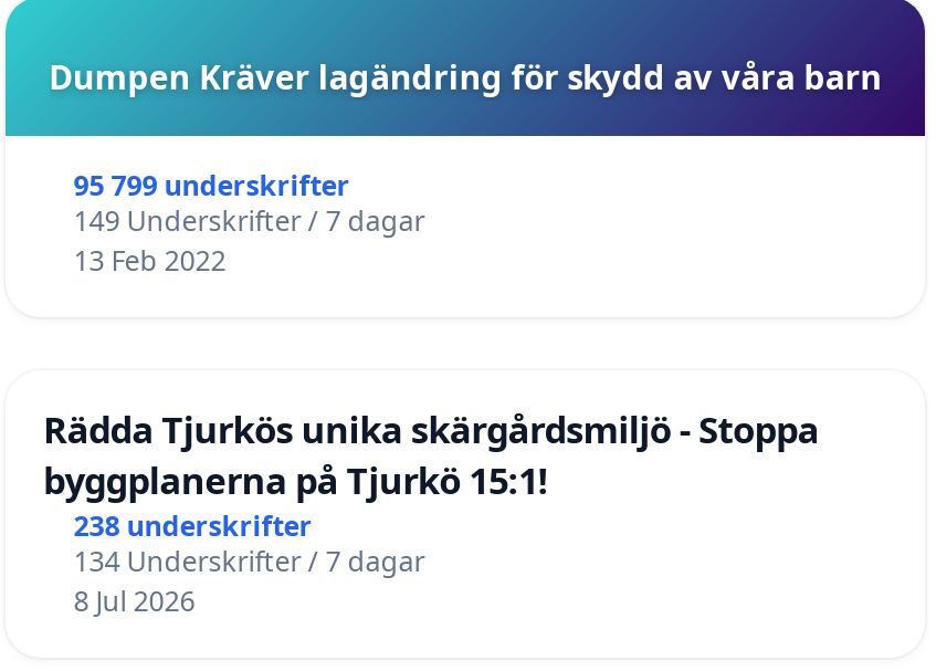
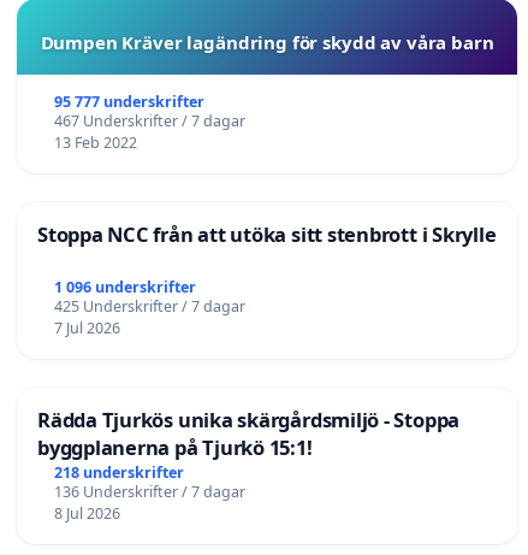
- 95 799 underskrifter
+ 95 777 underskrifter

- 149 Underskrifter / 7 dagar
+ 467 Underskrifter / 7 dagar

+ Stoppa NCC från att utöka sitt stenbrott i Skrylle
+ 1 096 underskrifter
+ 425 Underskrifter / 7 dagar
+ 7 Jul 2026

- 238 underskrifter
+ 218 underskrifter

- 134 Underskrifter / 7 dagar
+ 136 Underskrifter / 7 dagar
